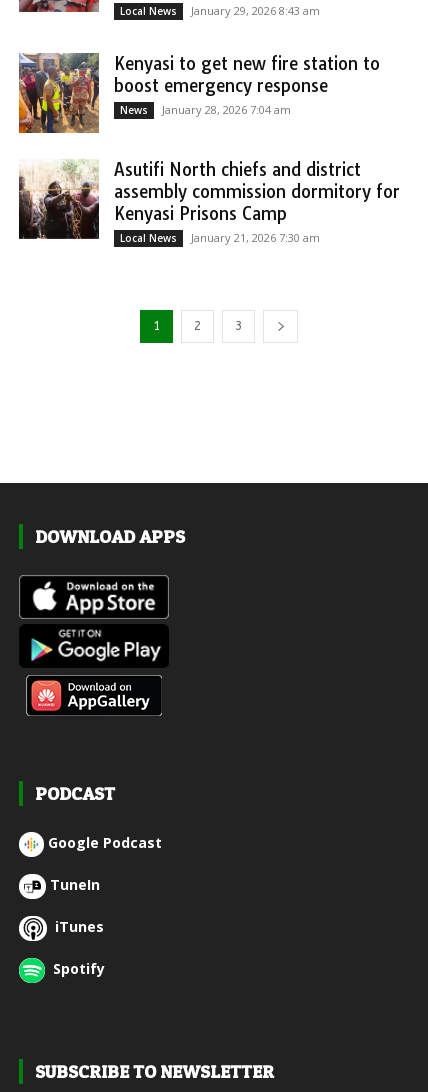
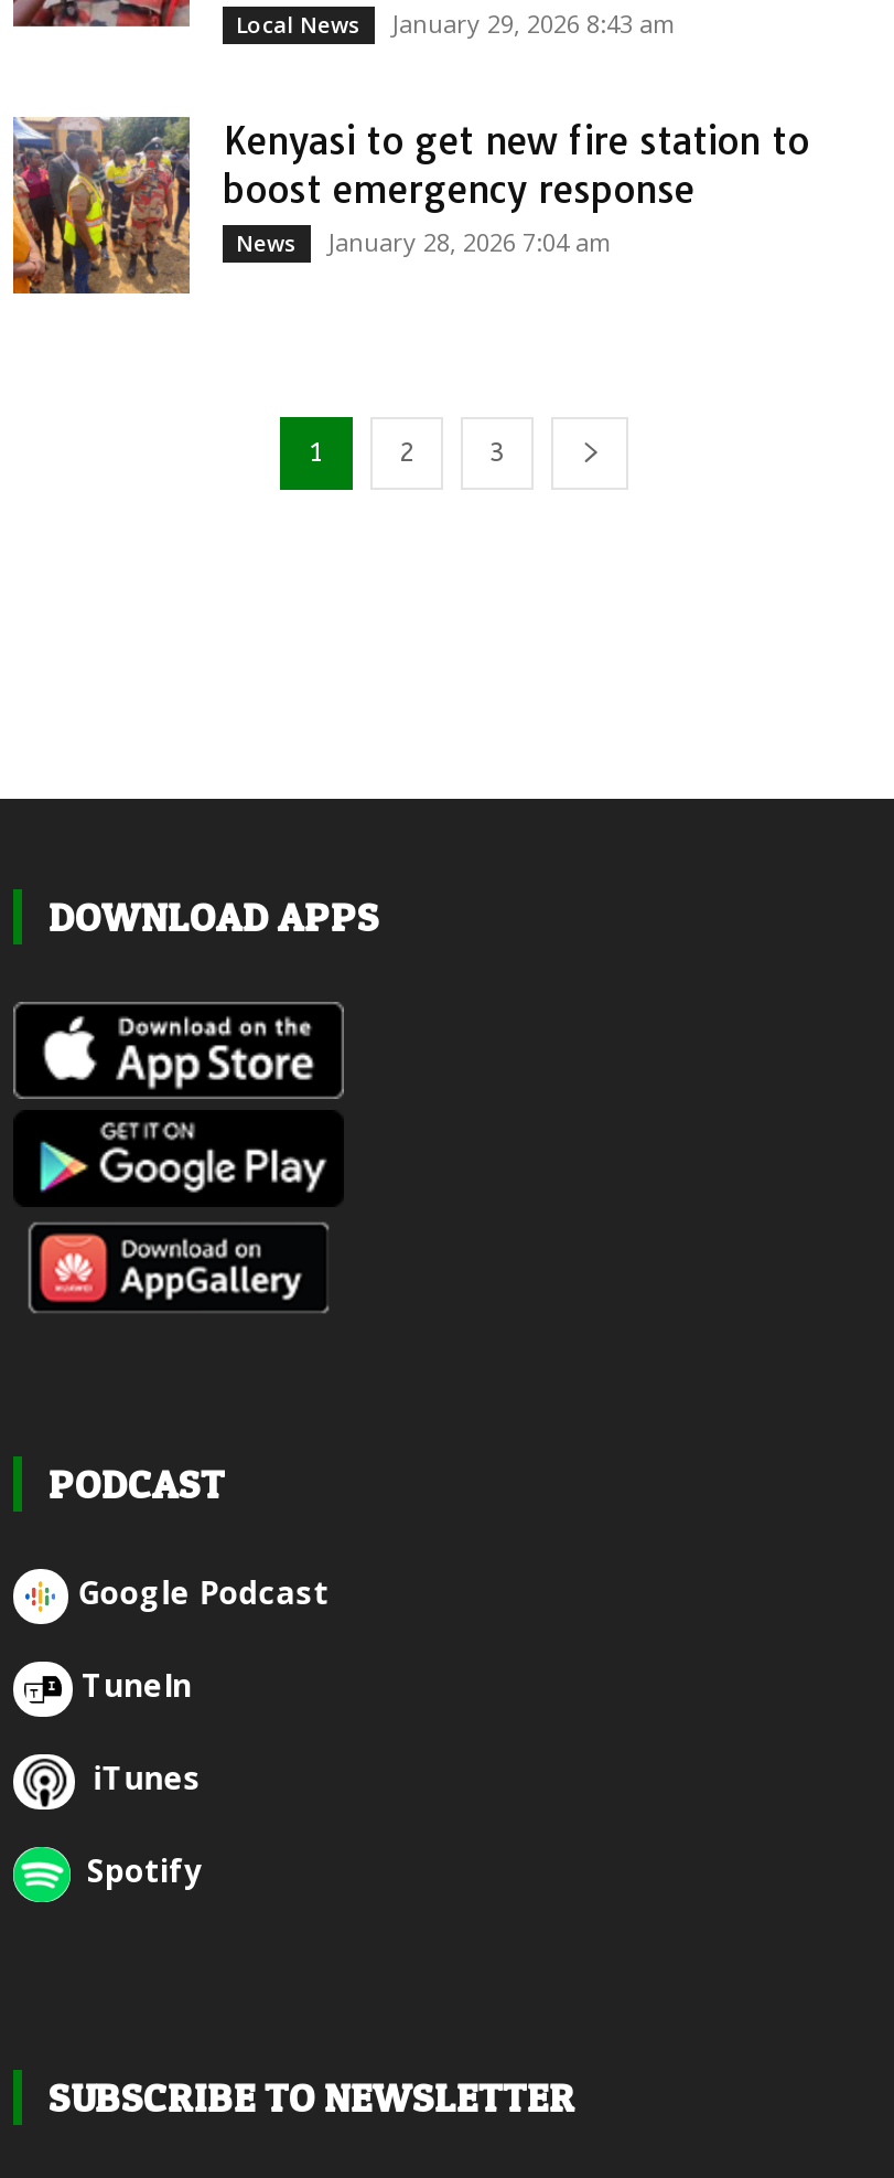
- [image]
- Asutifi North chiefs and district
- assembly commission dormitory for
- Kenyasi Prisons Camp
- Local News
- January 21, 2026 7:30 am
